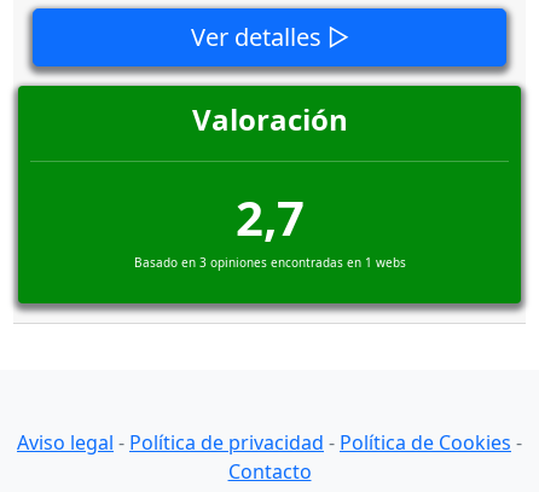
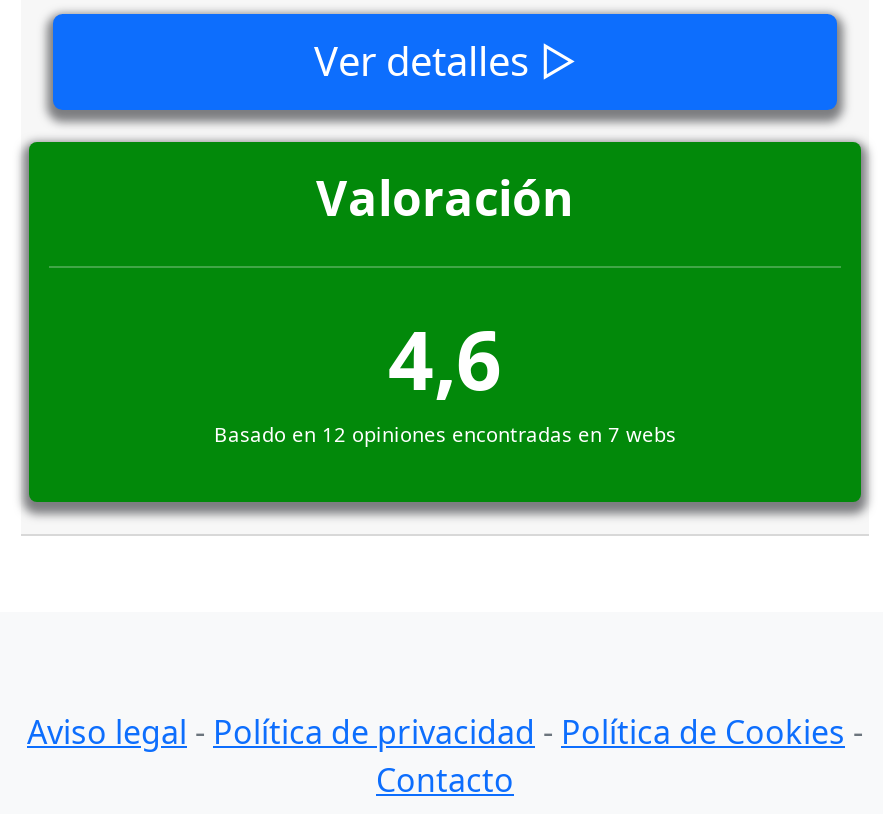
- 2,7
+ 4,6

- Basado en 3 opiniones encontradas en 1 webs
+ Basado en 12 opiniones encontradas en 7 webs
